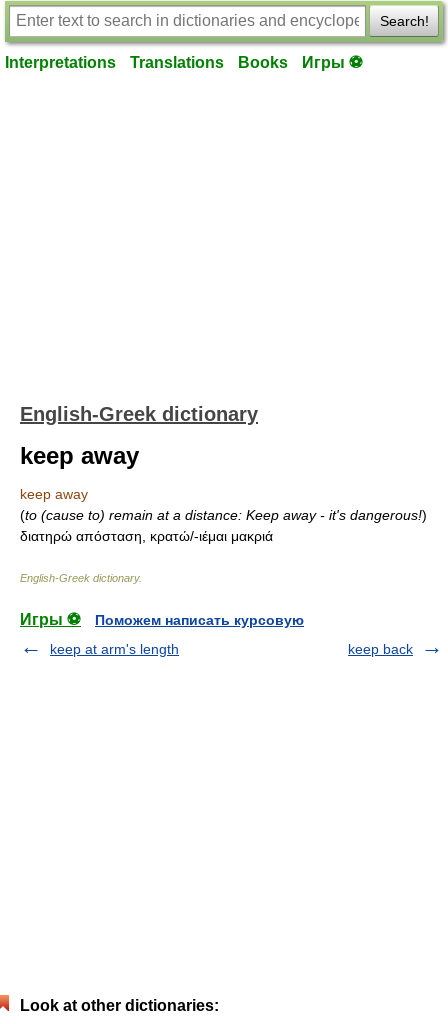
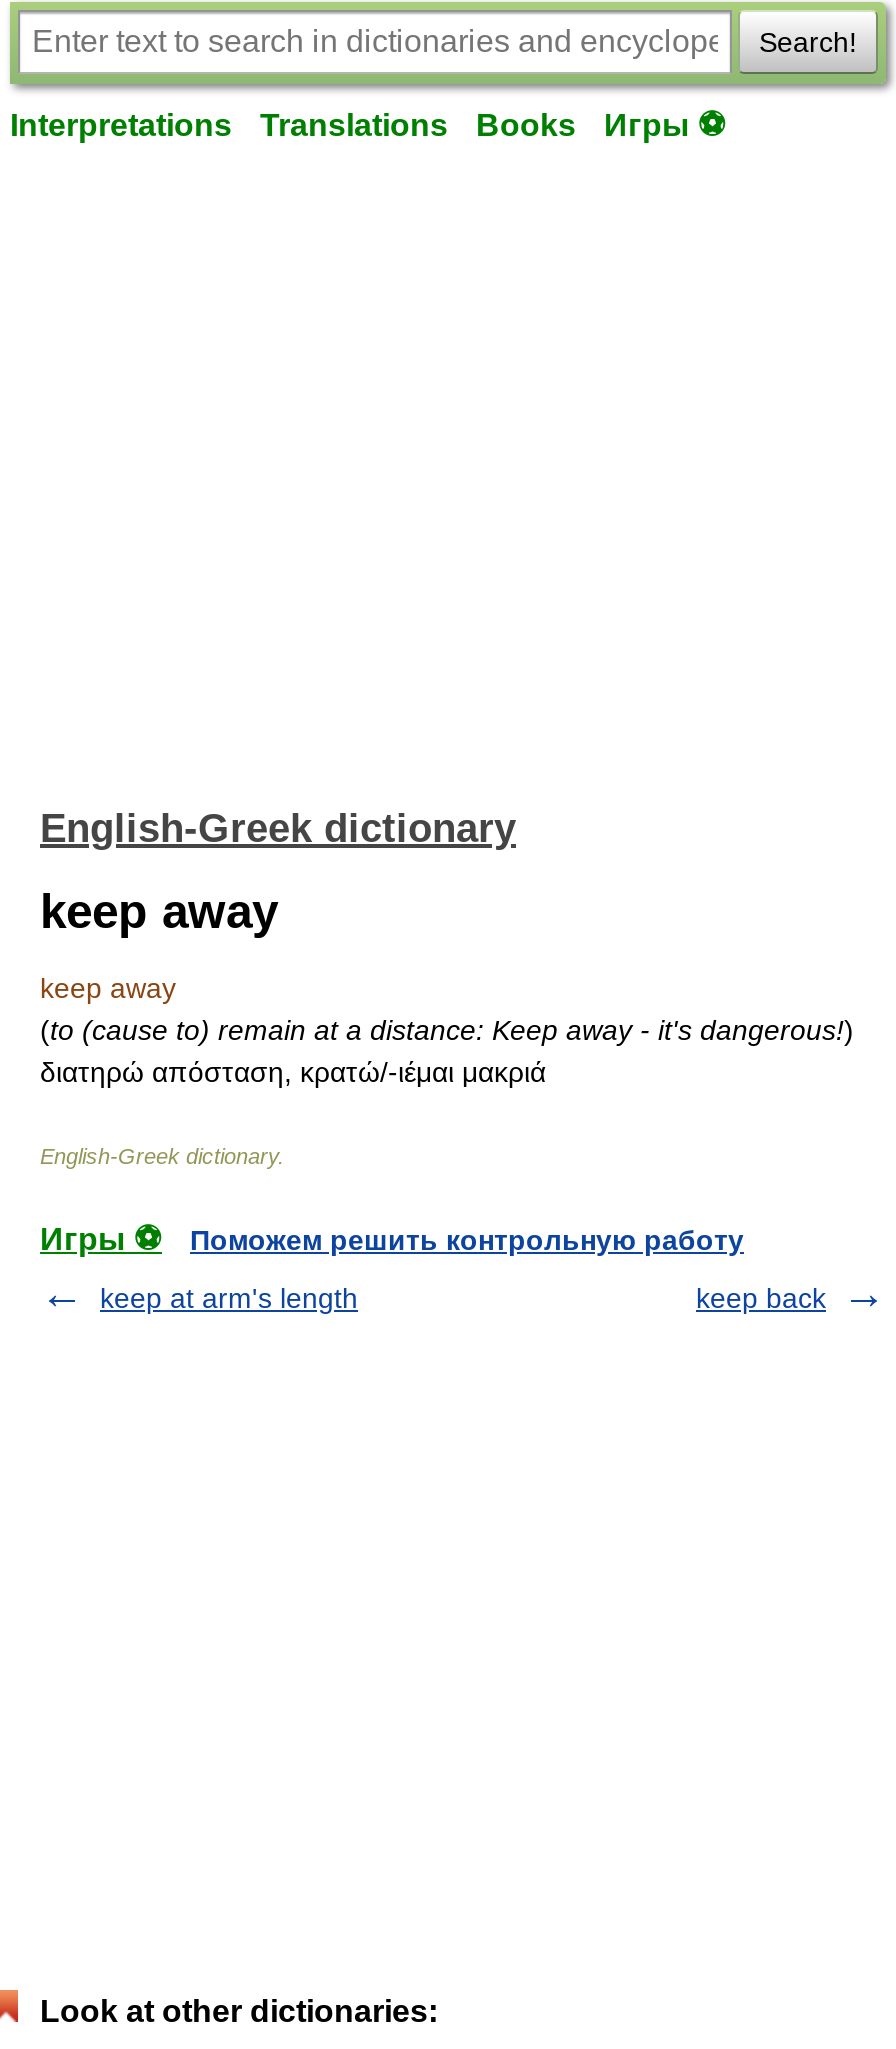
- Поможем написать курсовую
+ Поможем решить контрольную работу
